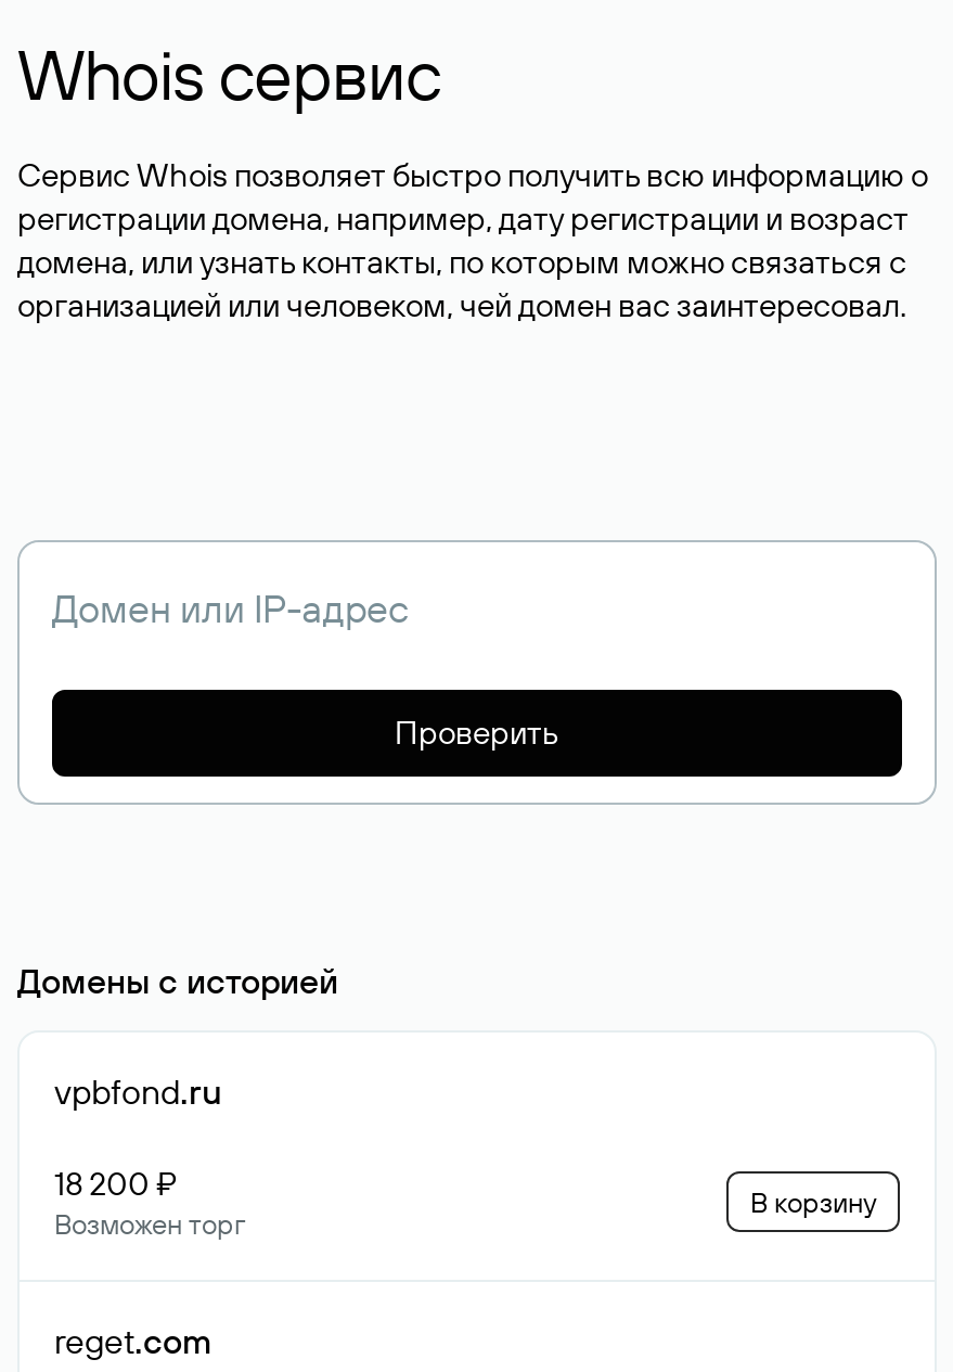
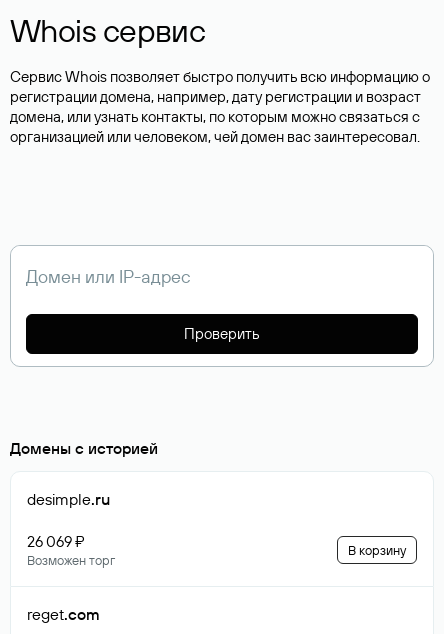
- vpbfond.ru
+ desimple.ru

- 18 200 ₽
+ 26 069 ₽
